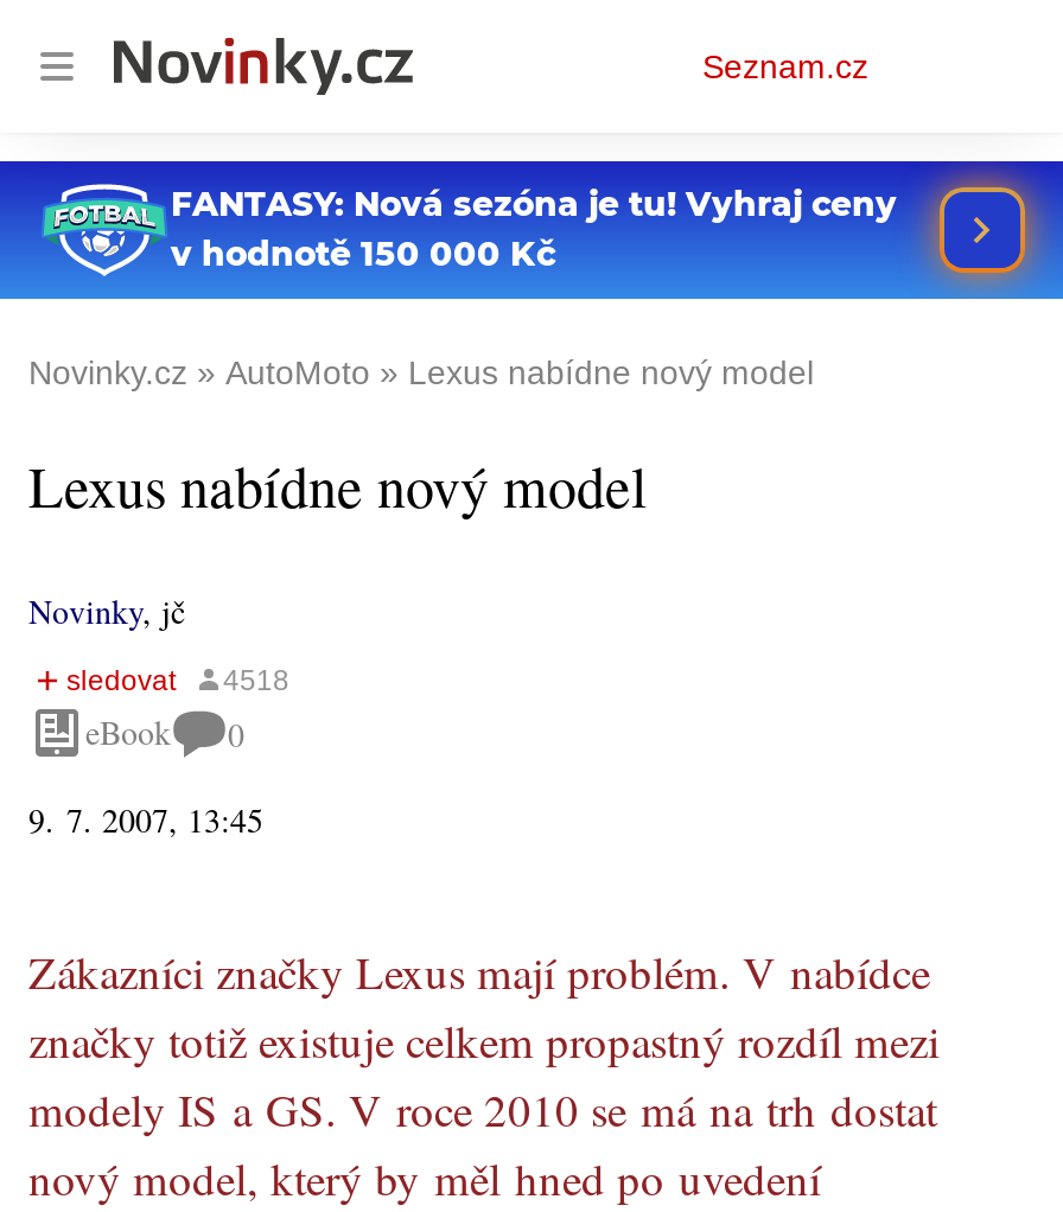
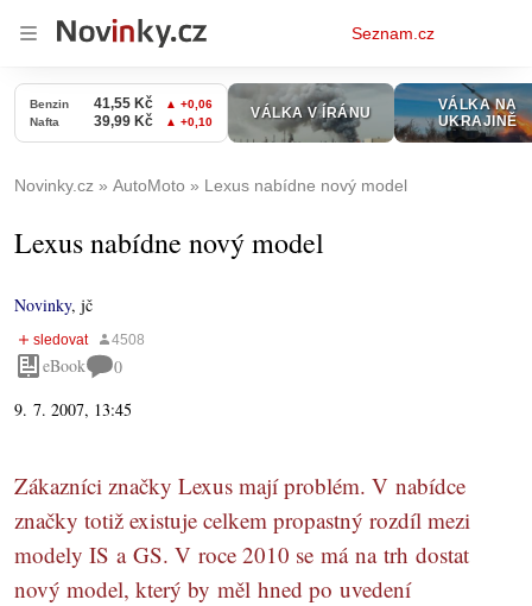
- [image]
+ [image]
